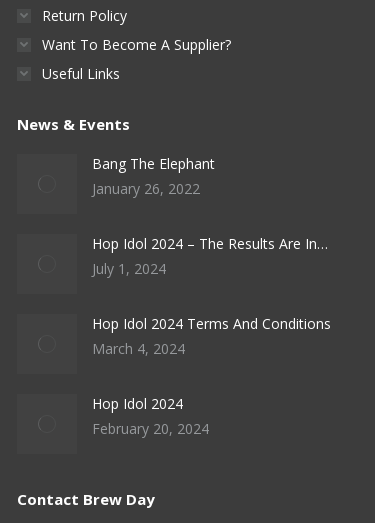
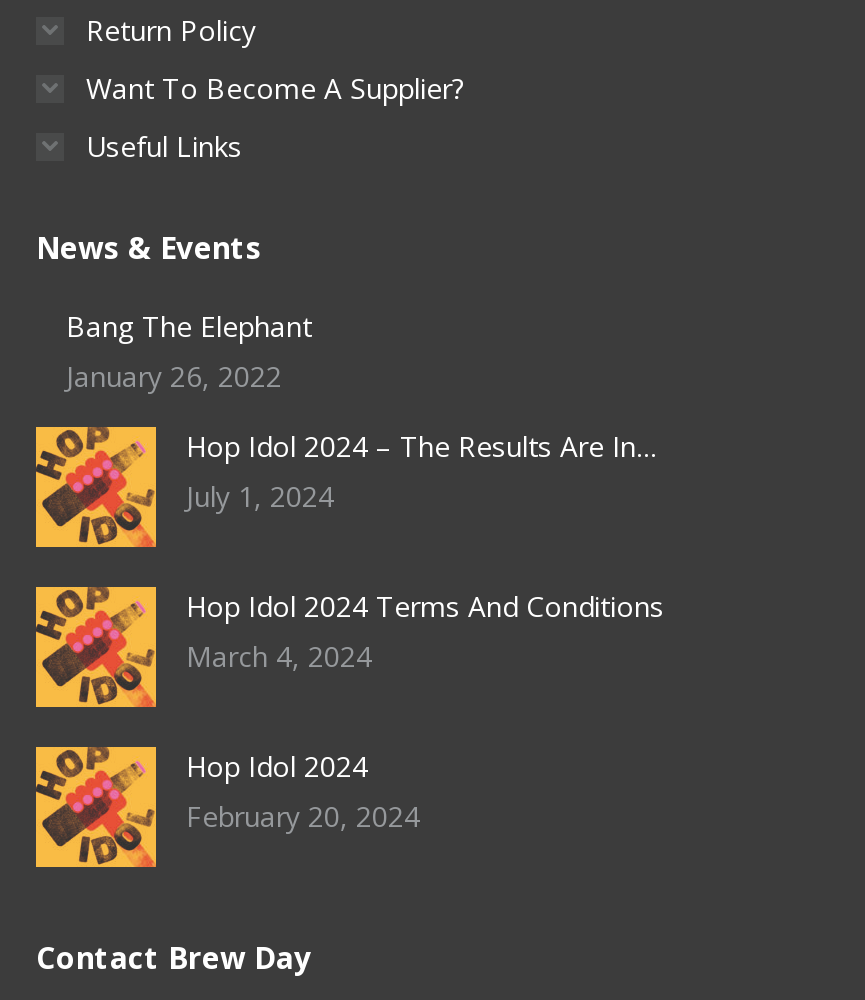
+ [image]

+ [image]

+ [image]
